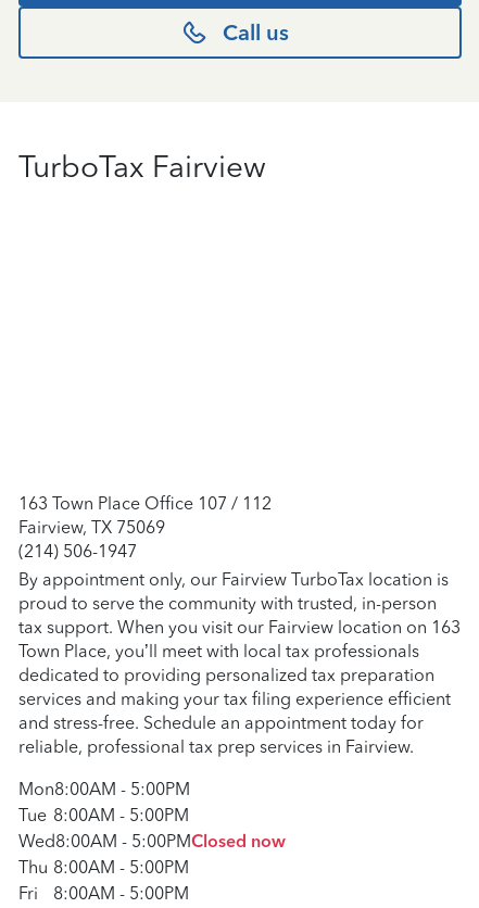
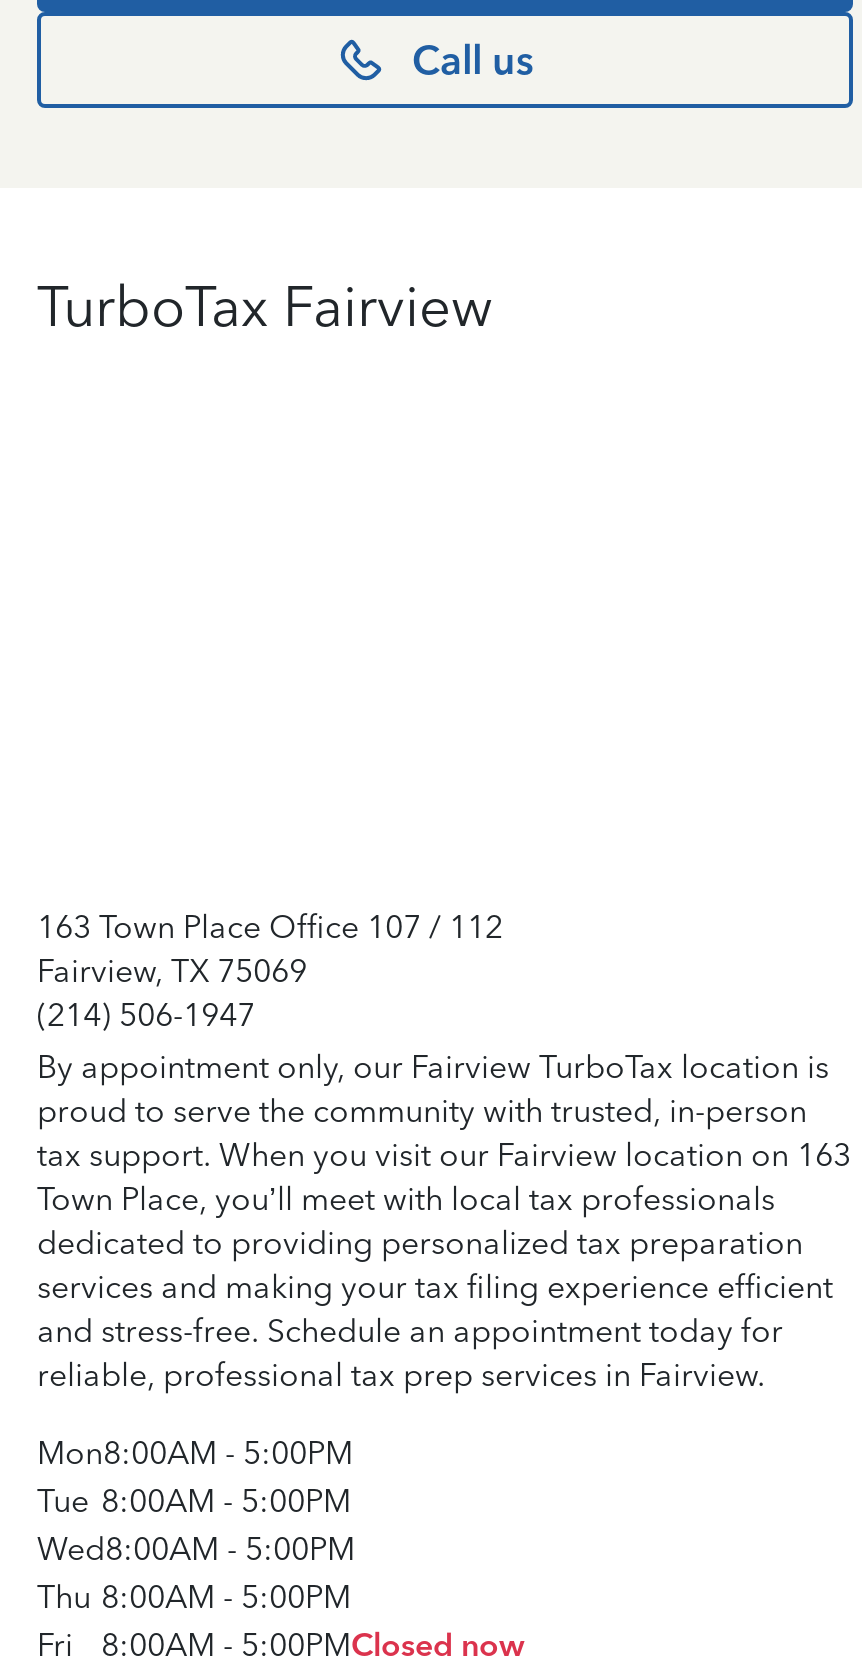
- Wed8:00AM - 5:00PMClosed now
+ Wed8:00AM - 5:00PM

- 8:00AM - 5:00PM
+ 8:00AM - 5:00PMClosed now
